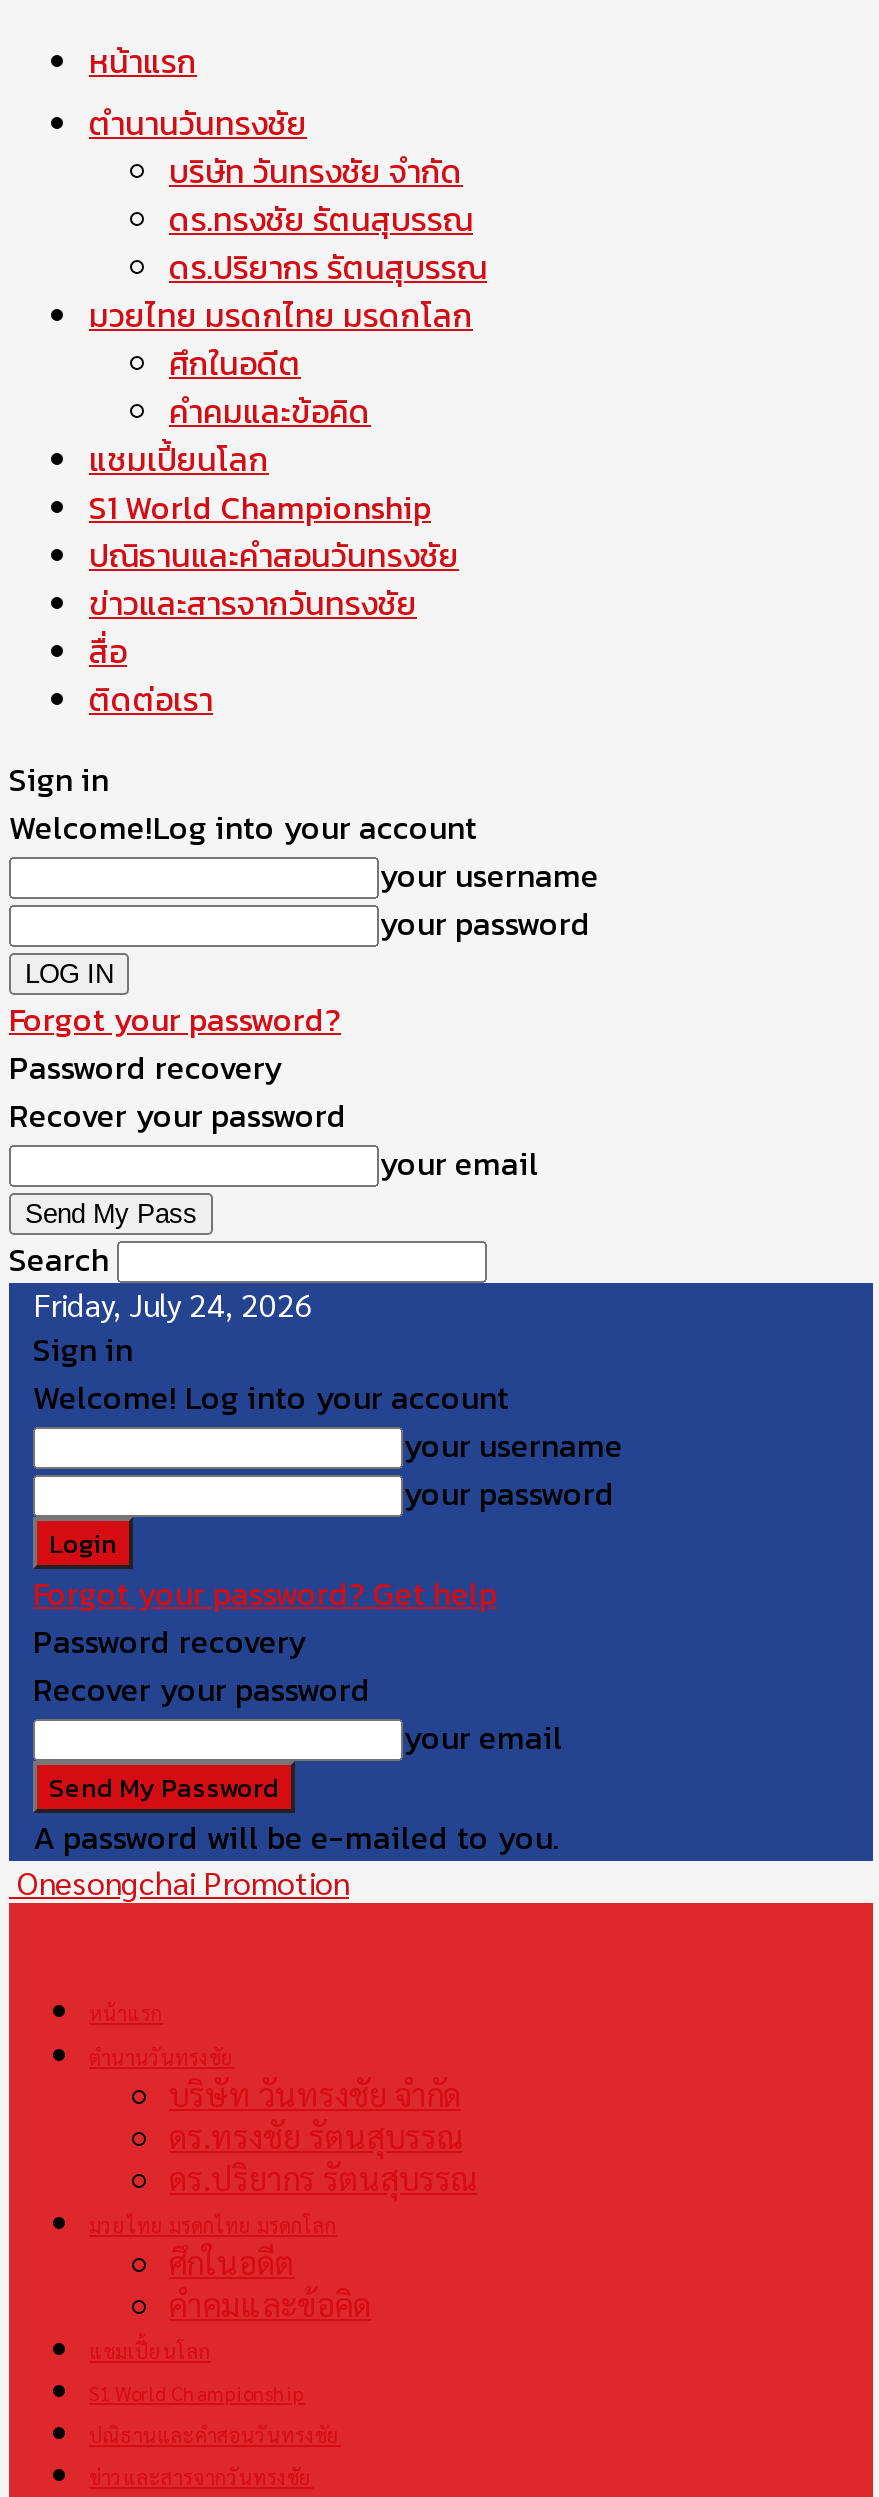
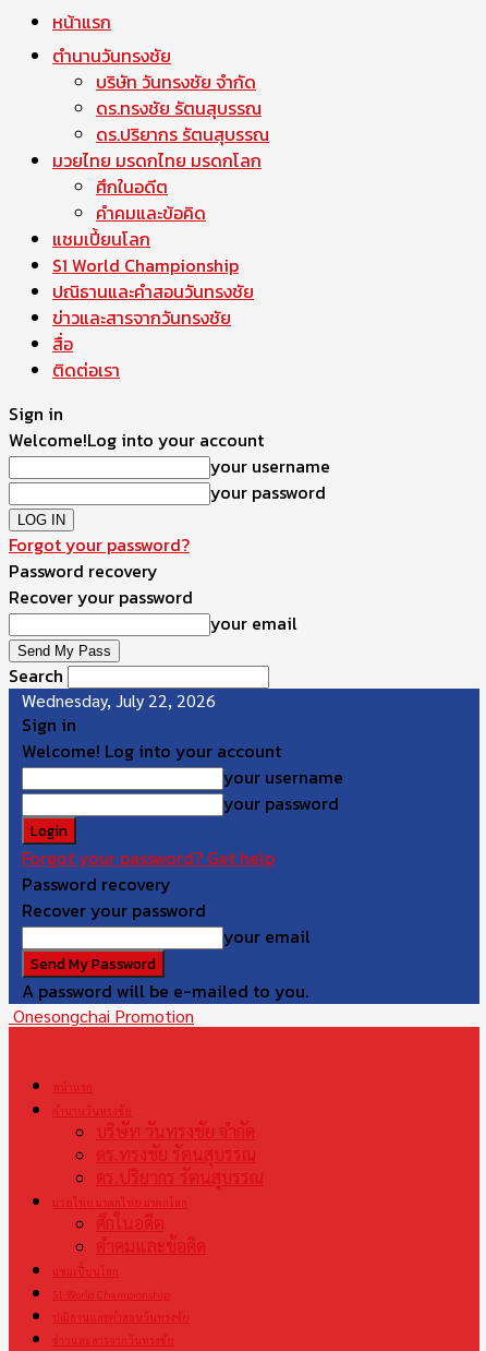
- Friday, July 24, 2026
+ Wednesday, July 22, 2026
